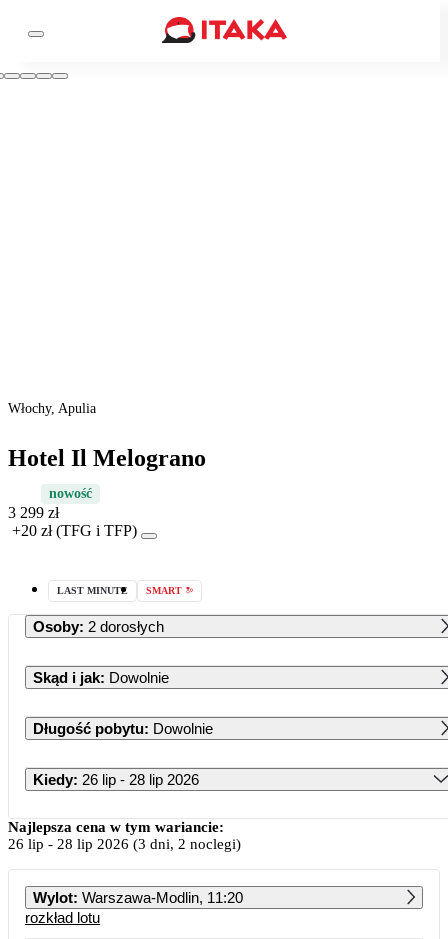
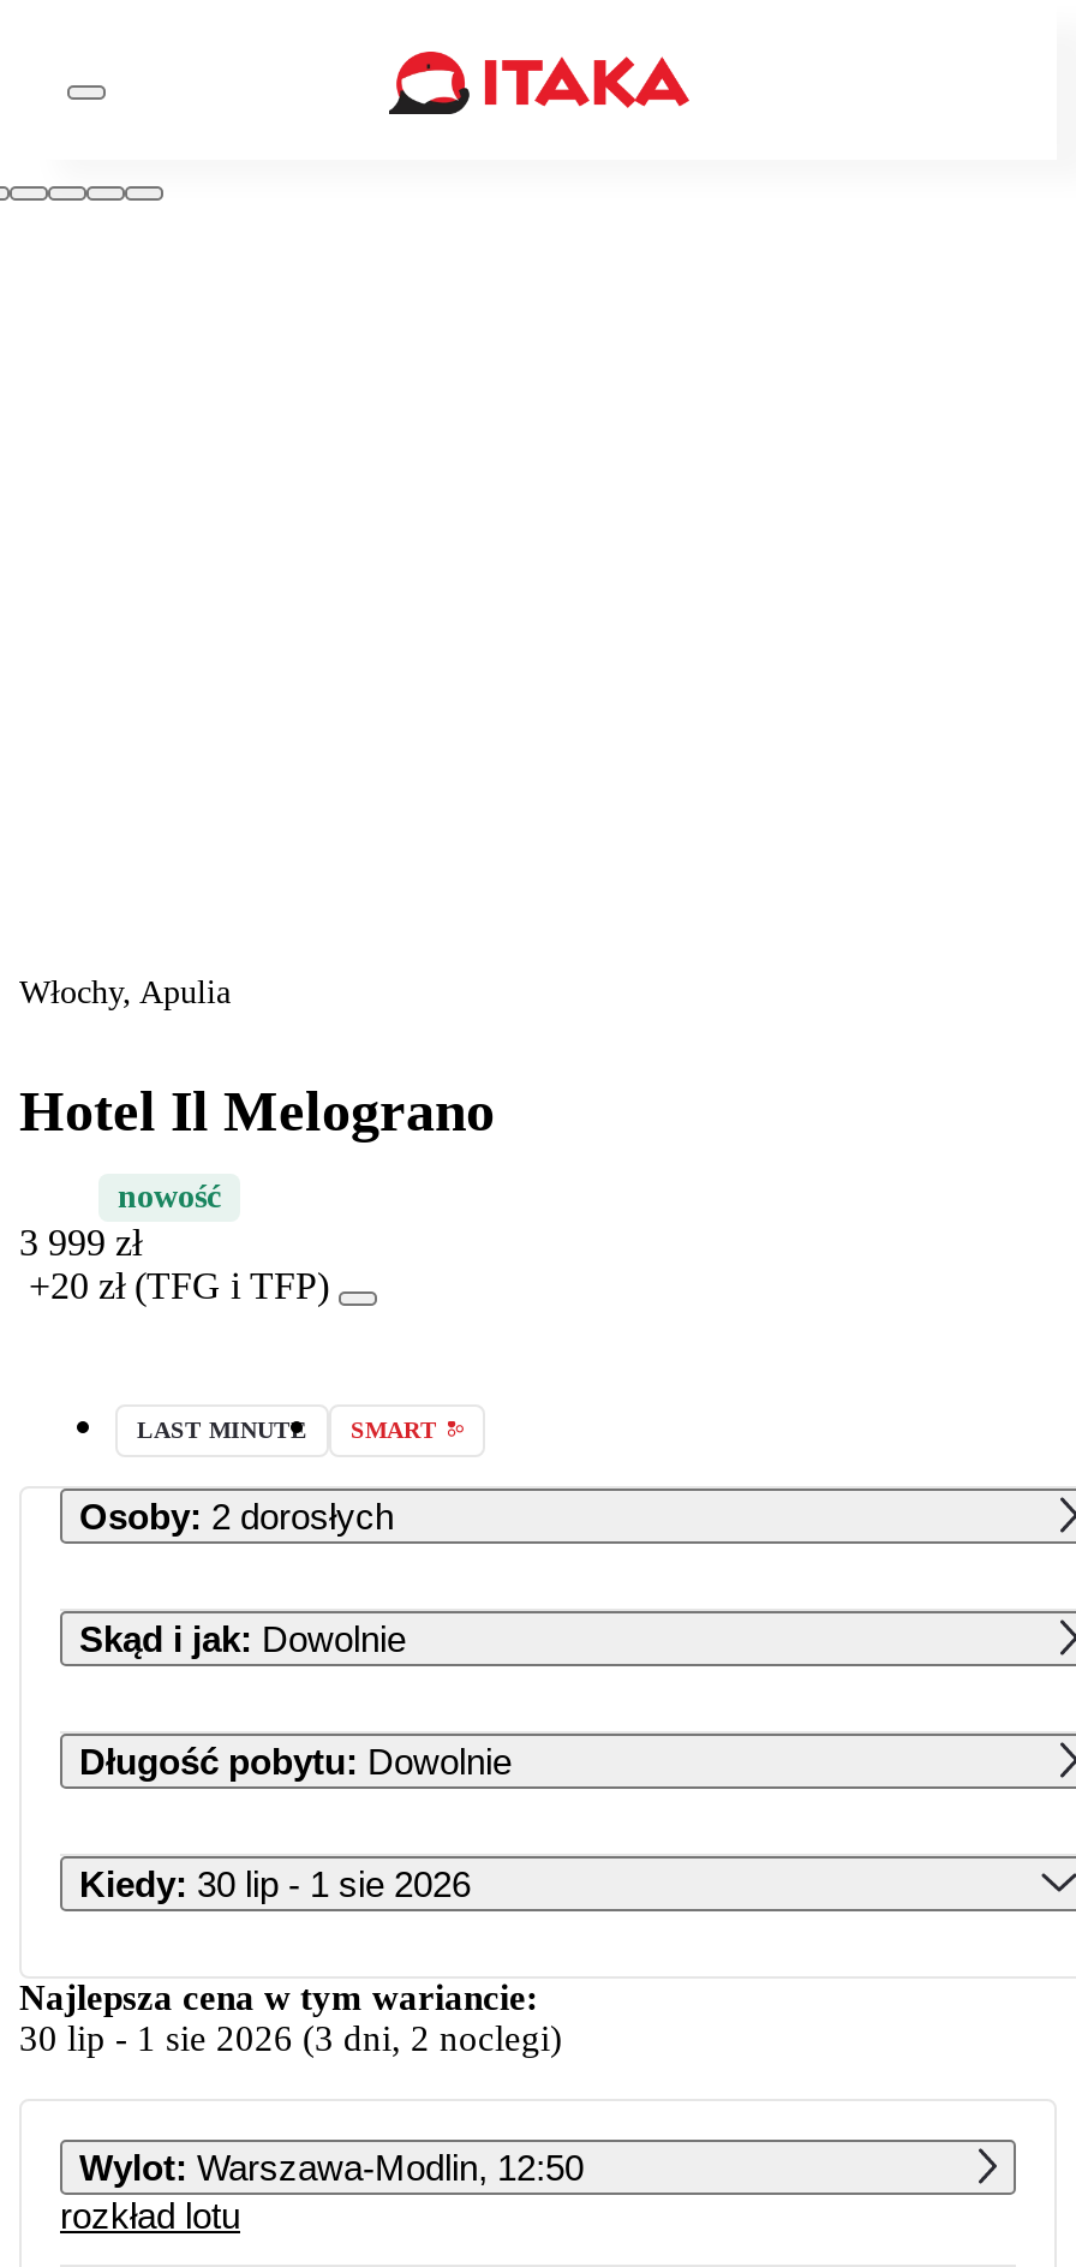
- 3 299 zł
+ 3 999 zł

- Kiedy: 26 lip - 28 lip 2026
+ Kiedy: 30 lip - 1 sie 2026

- 26 lip- 28 lip 2026 (3 dni, 2 noclegi)
+ 30 lip- 1 sie 2026 (3 dni, 2 noclegi)

- Wylot: Warszawa-Modlin, 11:20
+ Wylot: Warszawa-Modlin, 12:50
